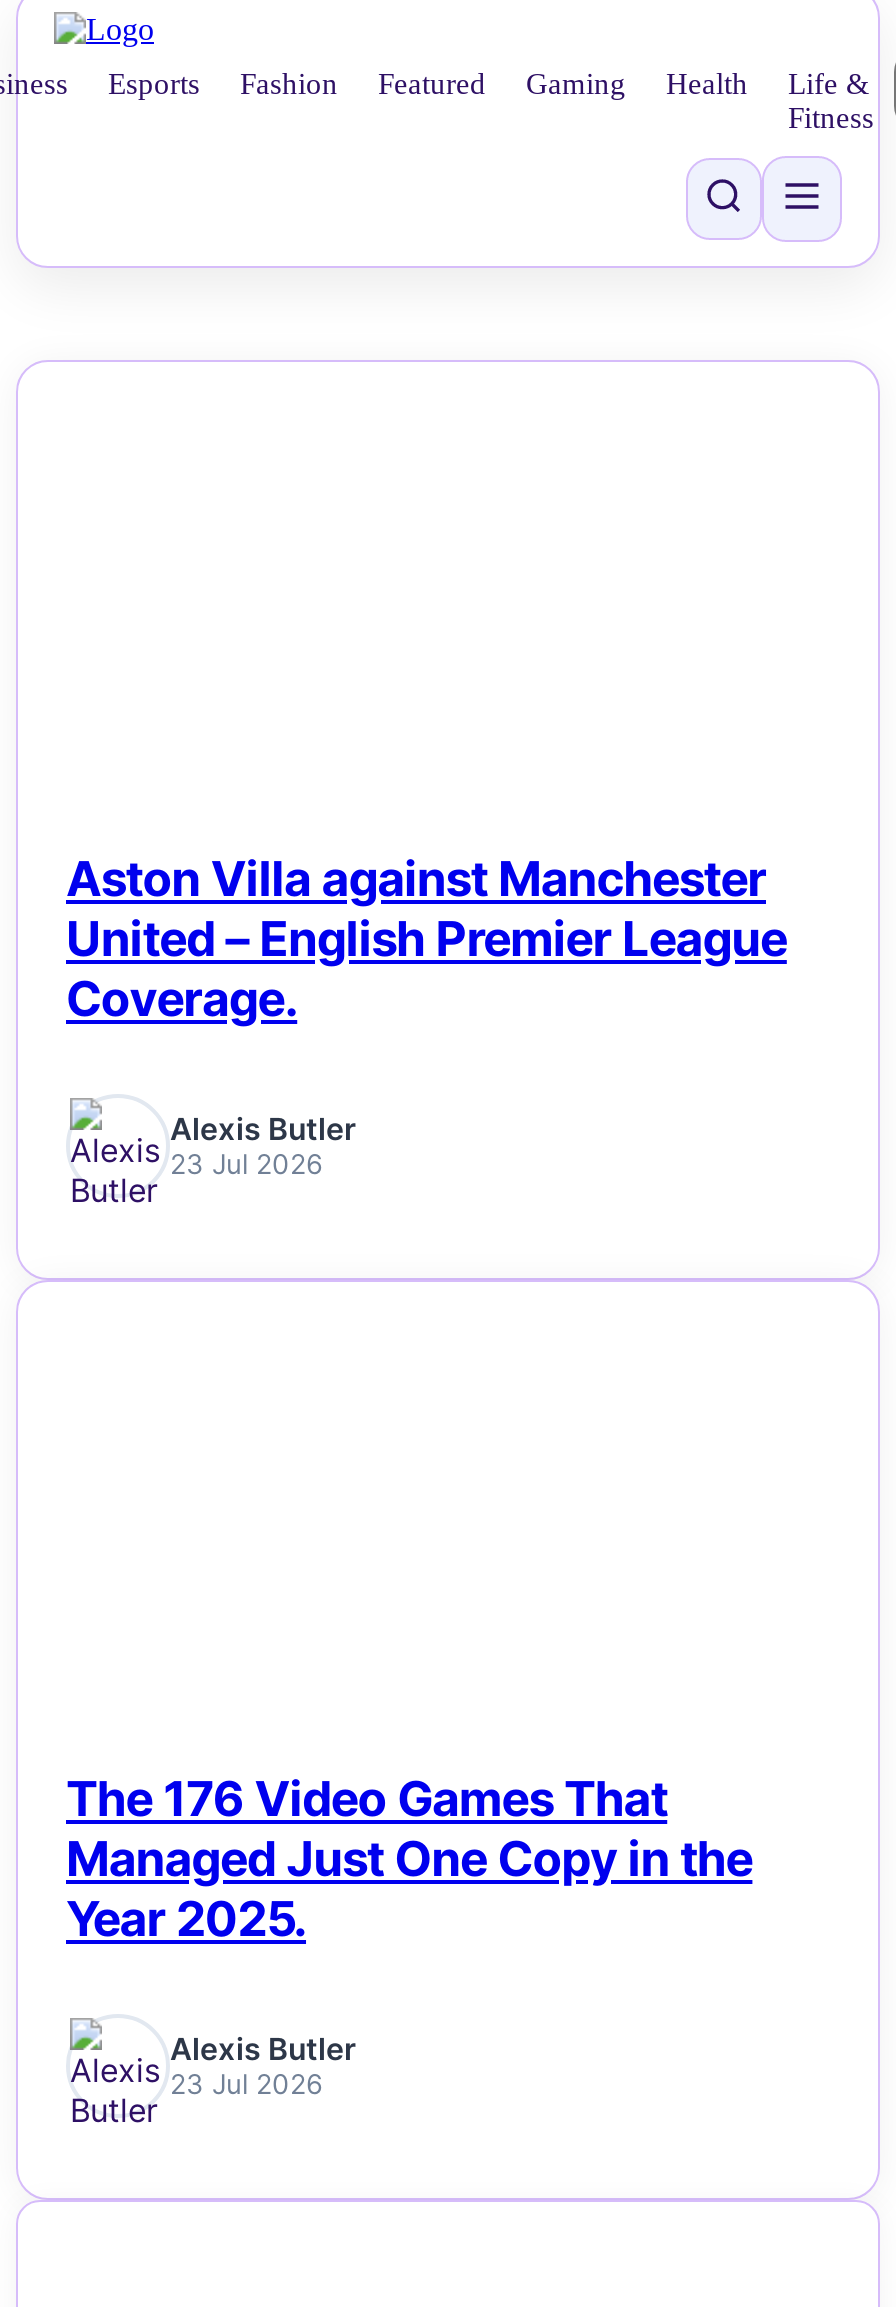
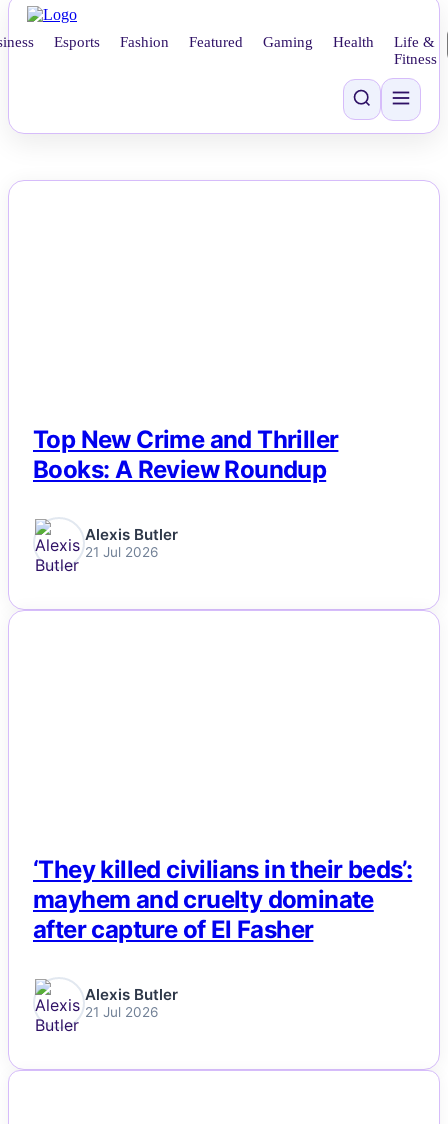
- Aston Villa against Manchester
- United – English Premier League
- Coverage.
+ Top New Crime and Thriller
+ Books: A Review Roundup

- 23 Jul 2026
+ 21 Jul 2026

- The 176 Video Games That
- Managed Just One Copy in the
- Year 2025.
+ ‘They killed civilians in their beds’:
+ mayhem and cruelty dominate
+ after capture of El Fasher

- 23 Jul 2026
+ 21 Jul 2026
